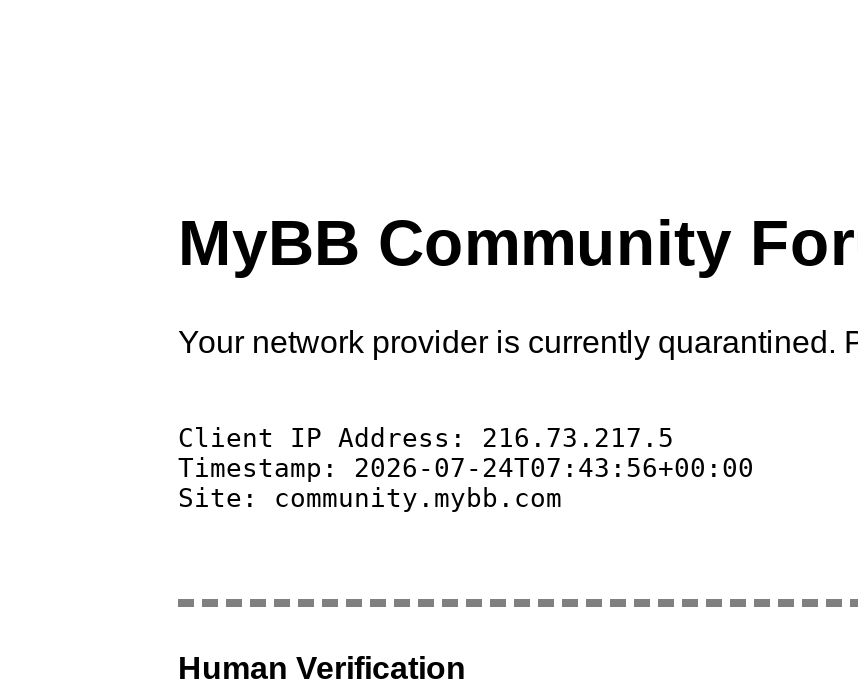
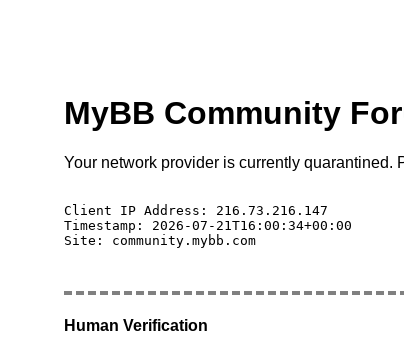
- Client IP Address: 216.73.217.5
+ Client IP Address: 216.73.216.147

- Timestamp: 2026-07-24T07:43:56+00:00
+ Timestamp: 2026-07-21T16:00:34+00:00
